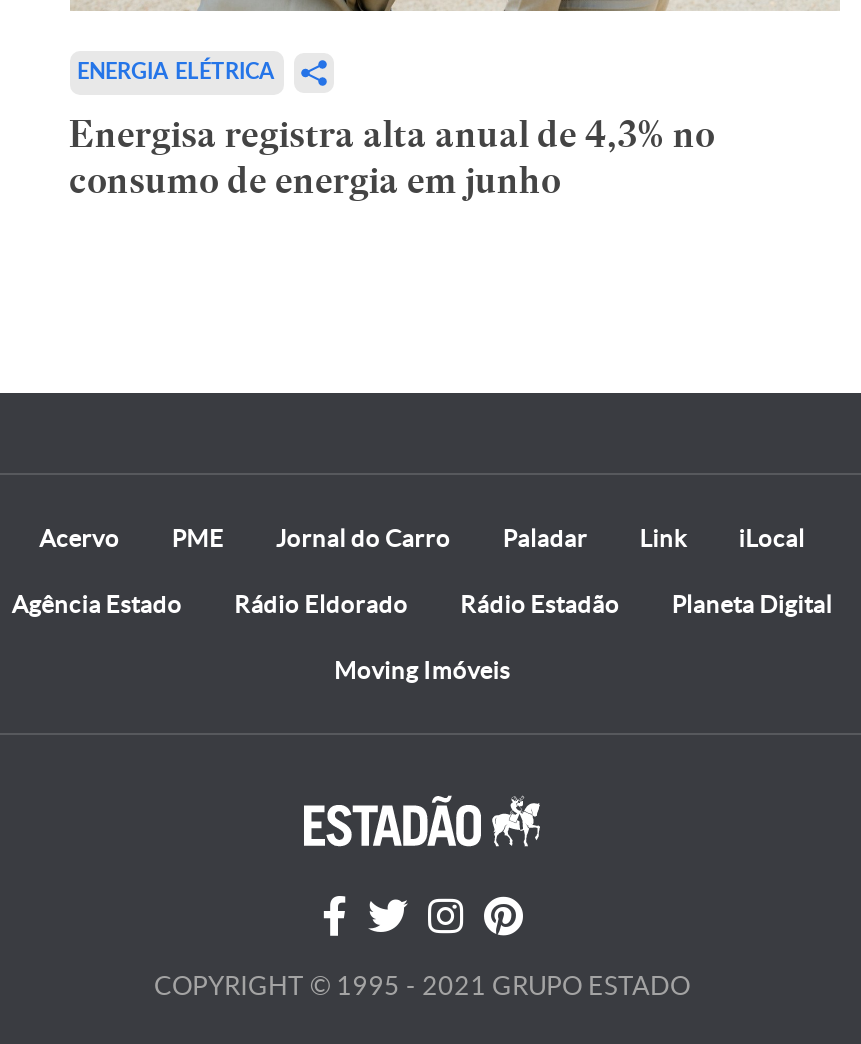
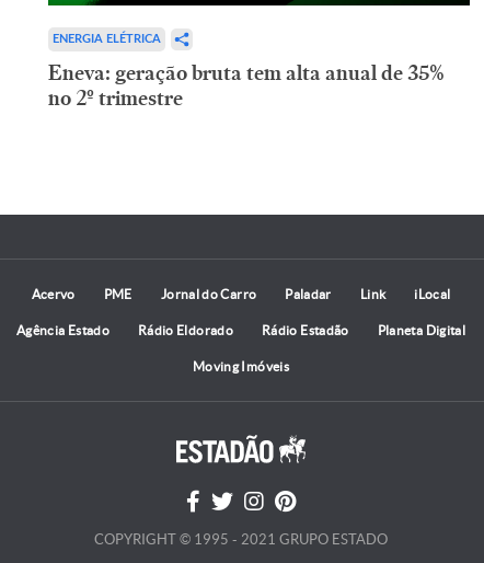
- Energisa registra alta anual de 4,3% no
- consumo de energia em junho
+ Eneva: geração bruta tem alta anual de 35%
+ no 2º trimestre
